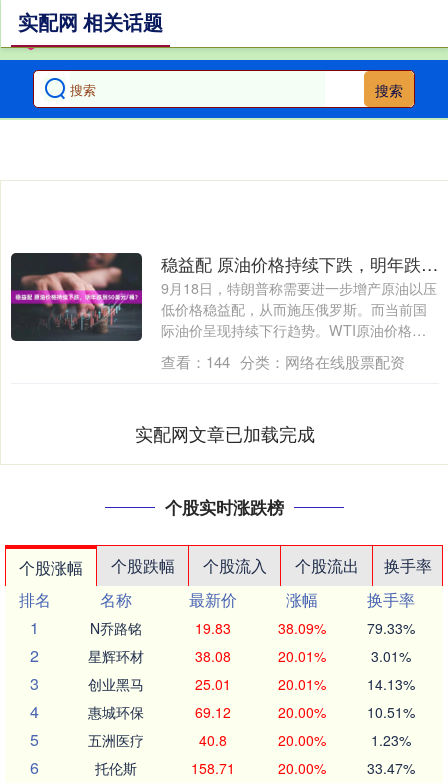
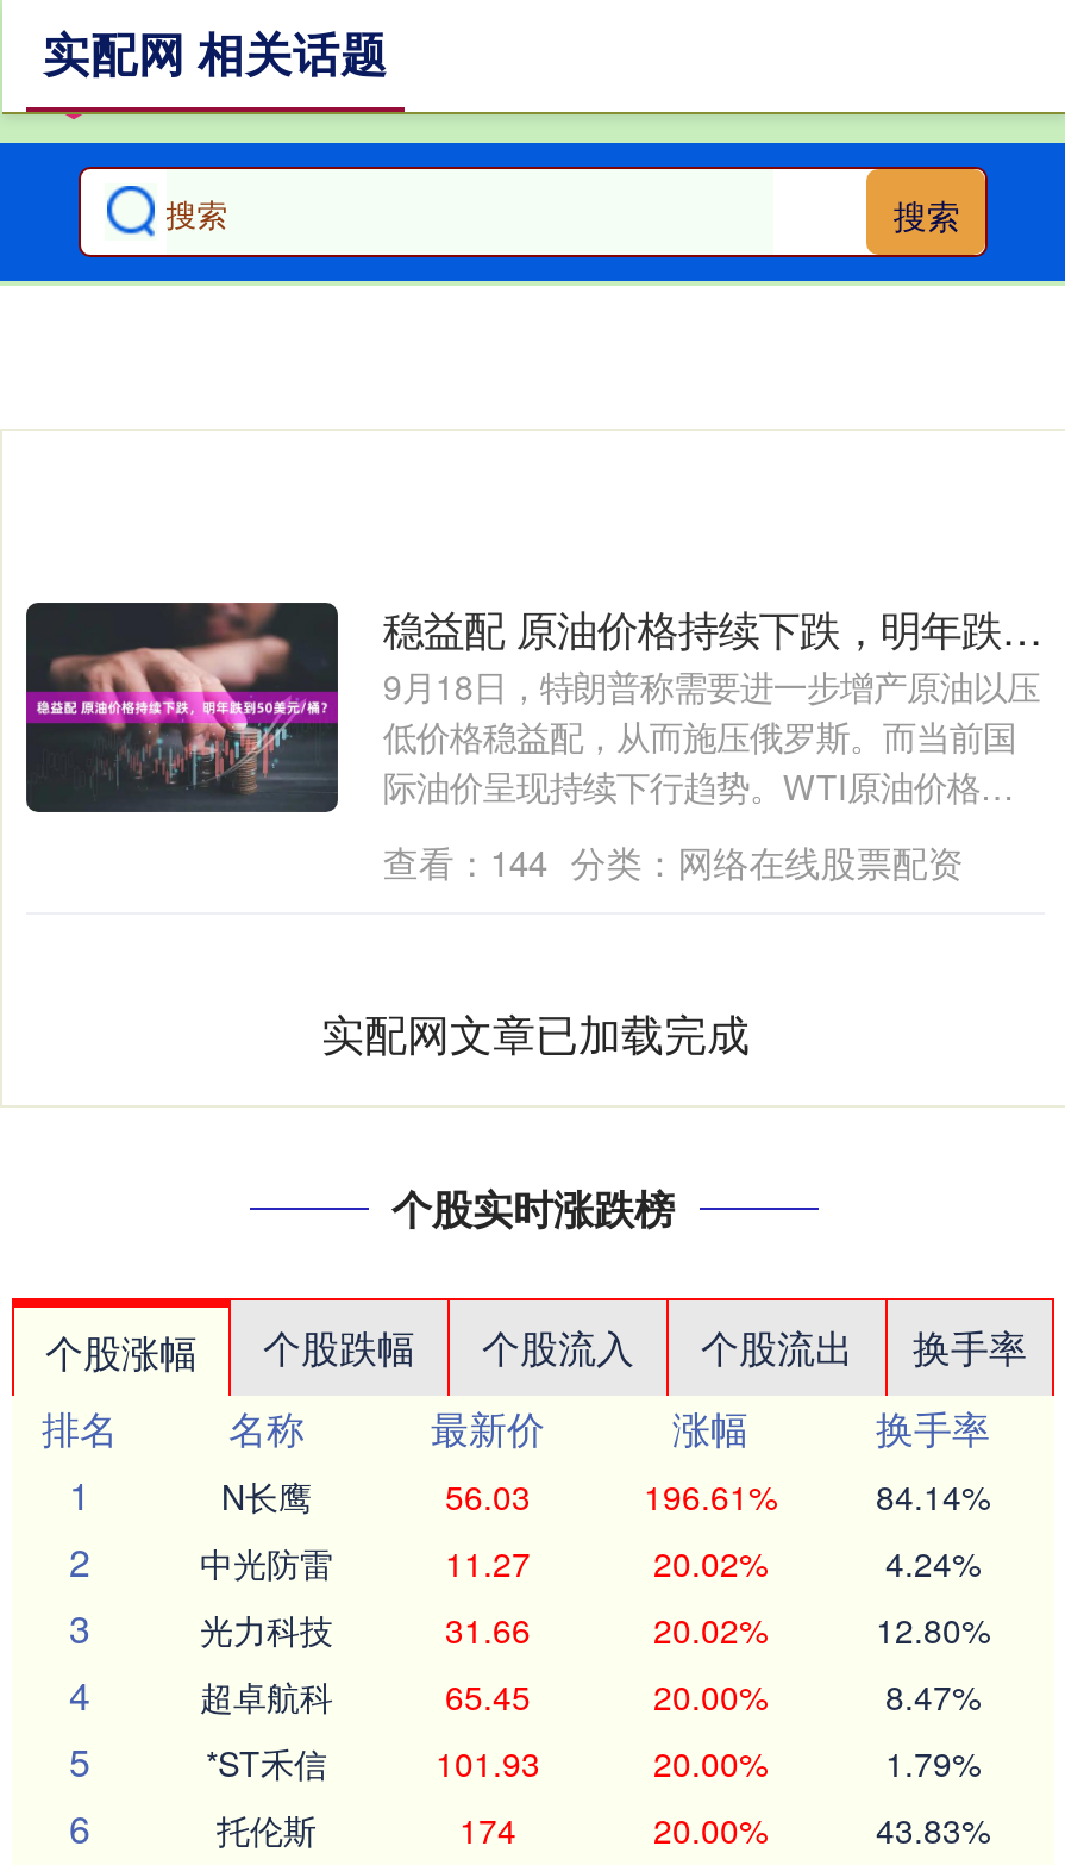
- N乔路铭
- 19.83
- 38.09%
- 79.33%
+ N长鹰
+ 56.03
+ 196.61%
+ 84.14%

- 星辉环材
- 38.08
- 20.01%
- 3.01%
+ 中光防雷
+ 11.27
+ 20.02%
+ 4.24%

- 创业黑马
- 25.01
- 20.01%
- 14.13%
+ 光力科技
+ 31.66
+ 20.02%
+ 12.80%

- 惠城环保
- 69.12
+ 超卓航科
+ 65.45

- 10.51%
+ 8.47%

- 五洲医疗
- 40.8
+ *ST禾信
+ 101.93

- 1.23%
+ 1.79%

- 158.71
+ 174

- 33.47%
+ 43.83%
